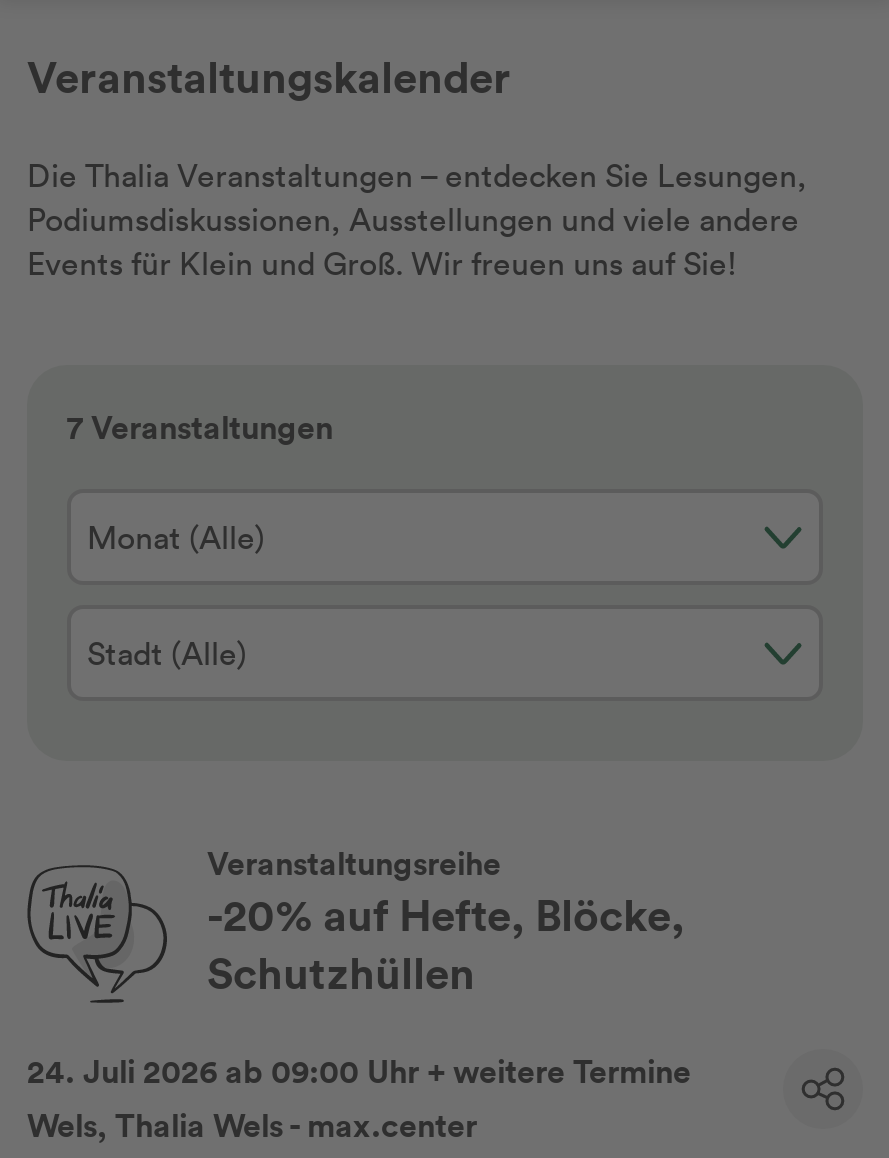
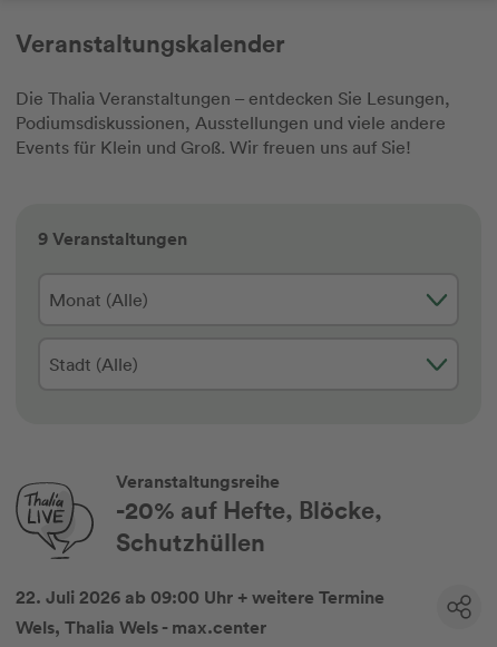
- 7 Veranstaltungen
+ 9 Veranstaltungen

- 24. Juli 2026 ab 09:00 Uhr + weitere Termine
+ 22. Juli 2026 ab 09:00 Uhr + weitere Termine
